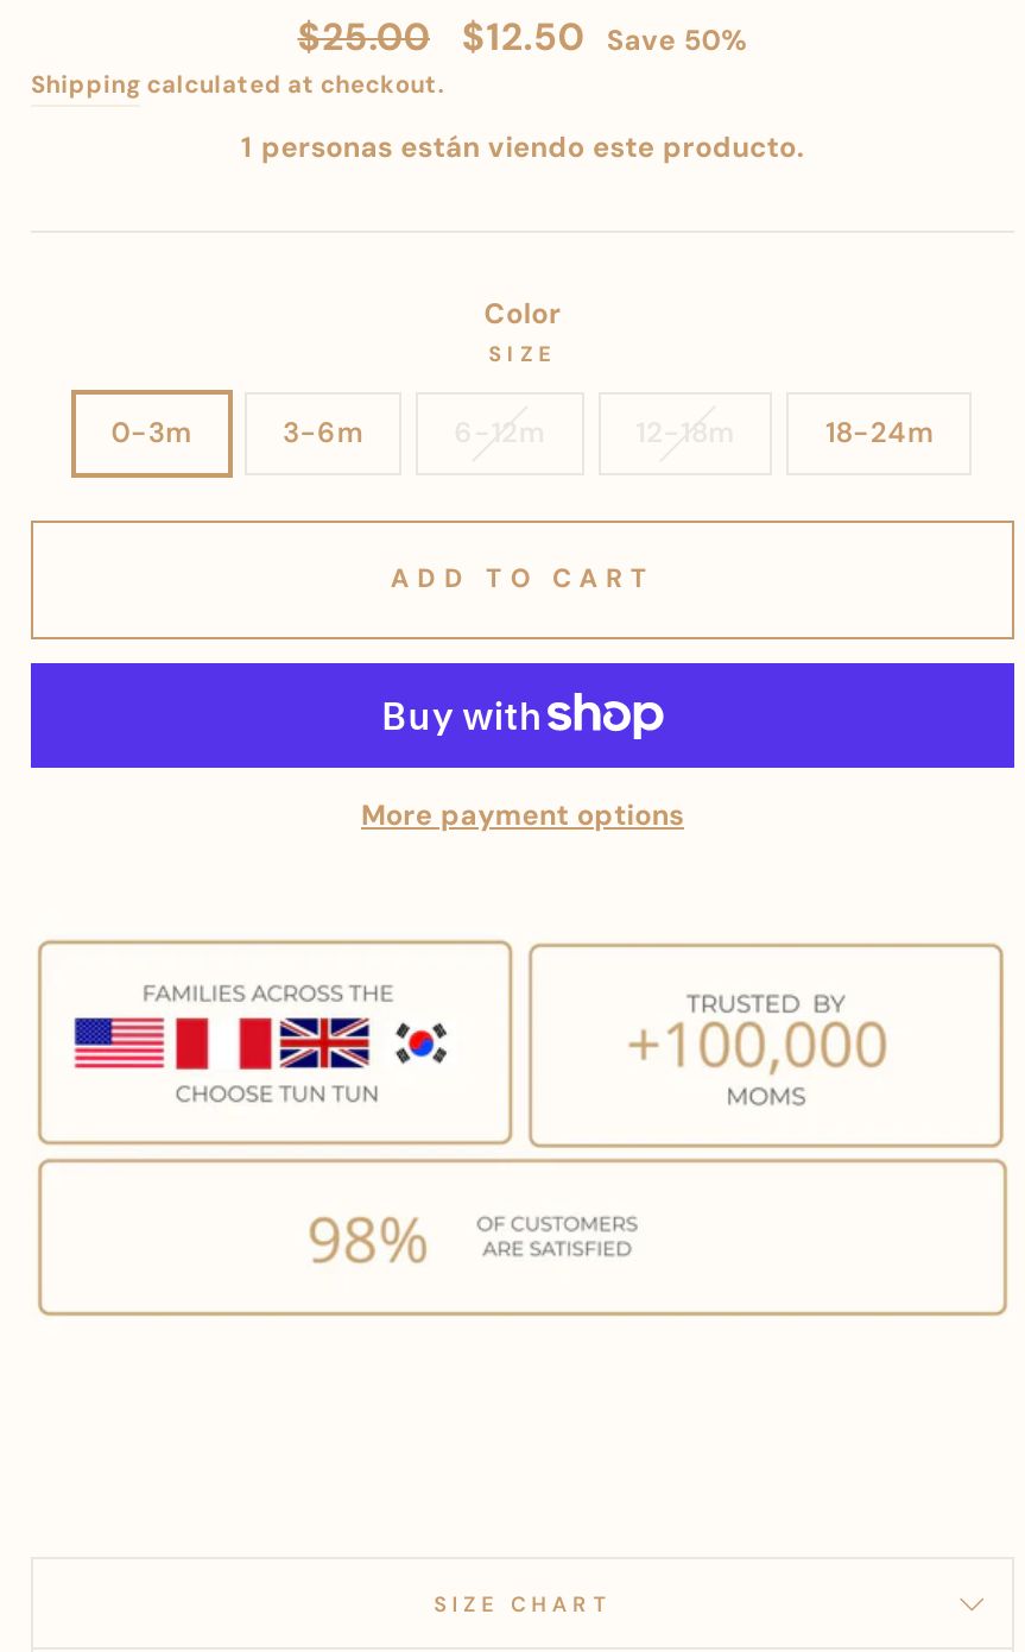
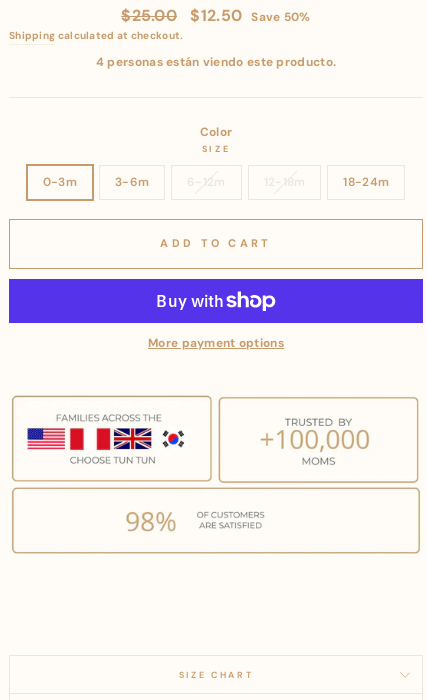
- 1 personas están viendo este producto.
+ 4 personas están viendo este producto.
